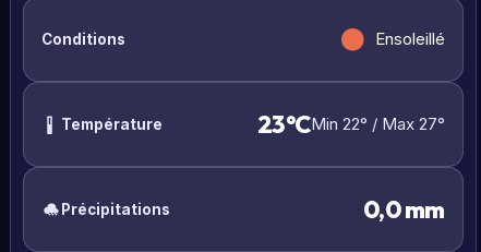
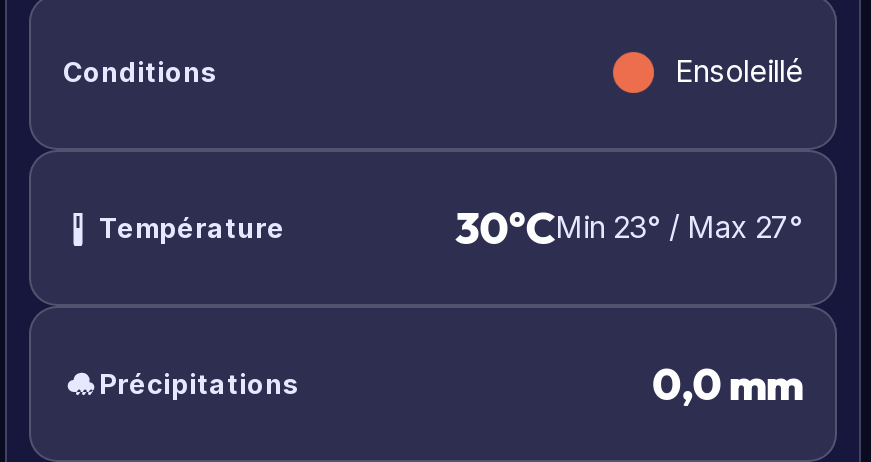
- 23°CMin 22° / Max 27°
+ 30°CMin 23° / Max 27°
